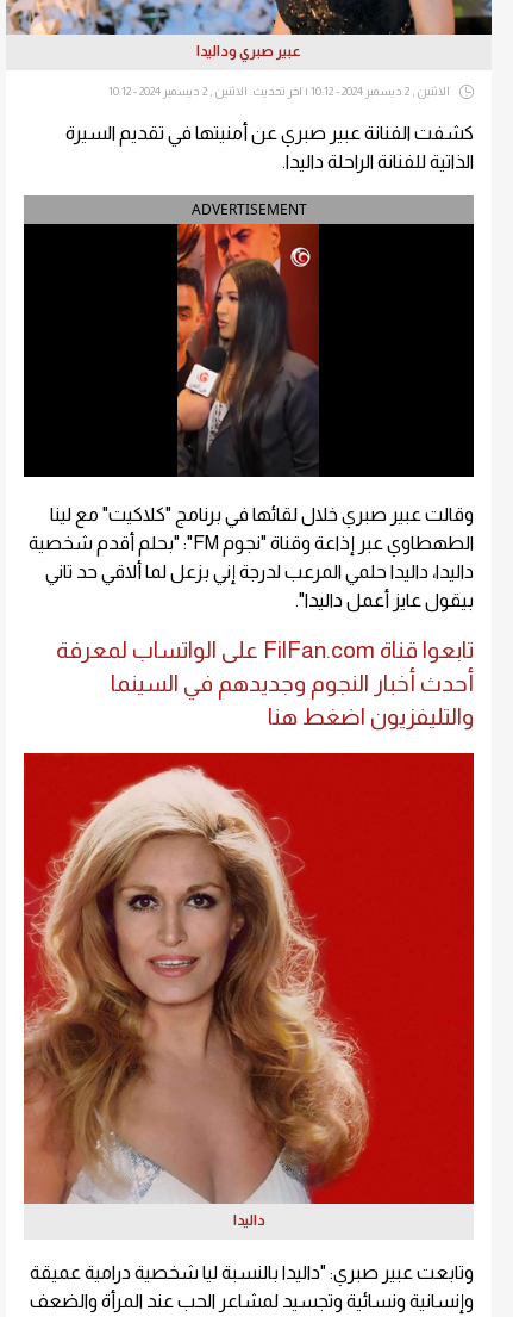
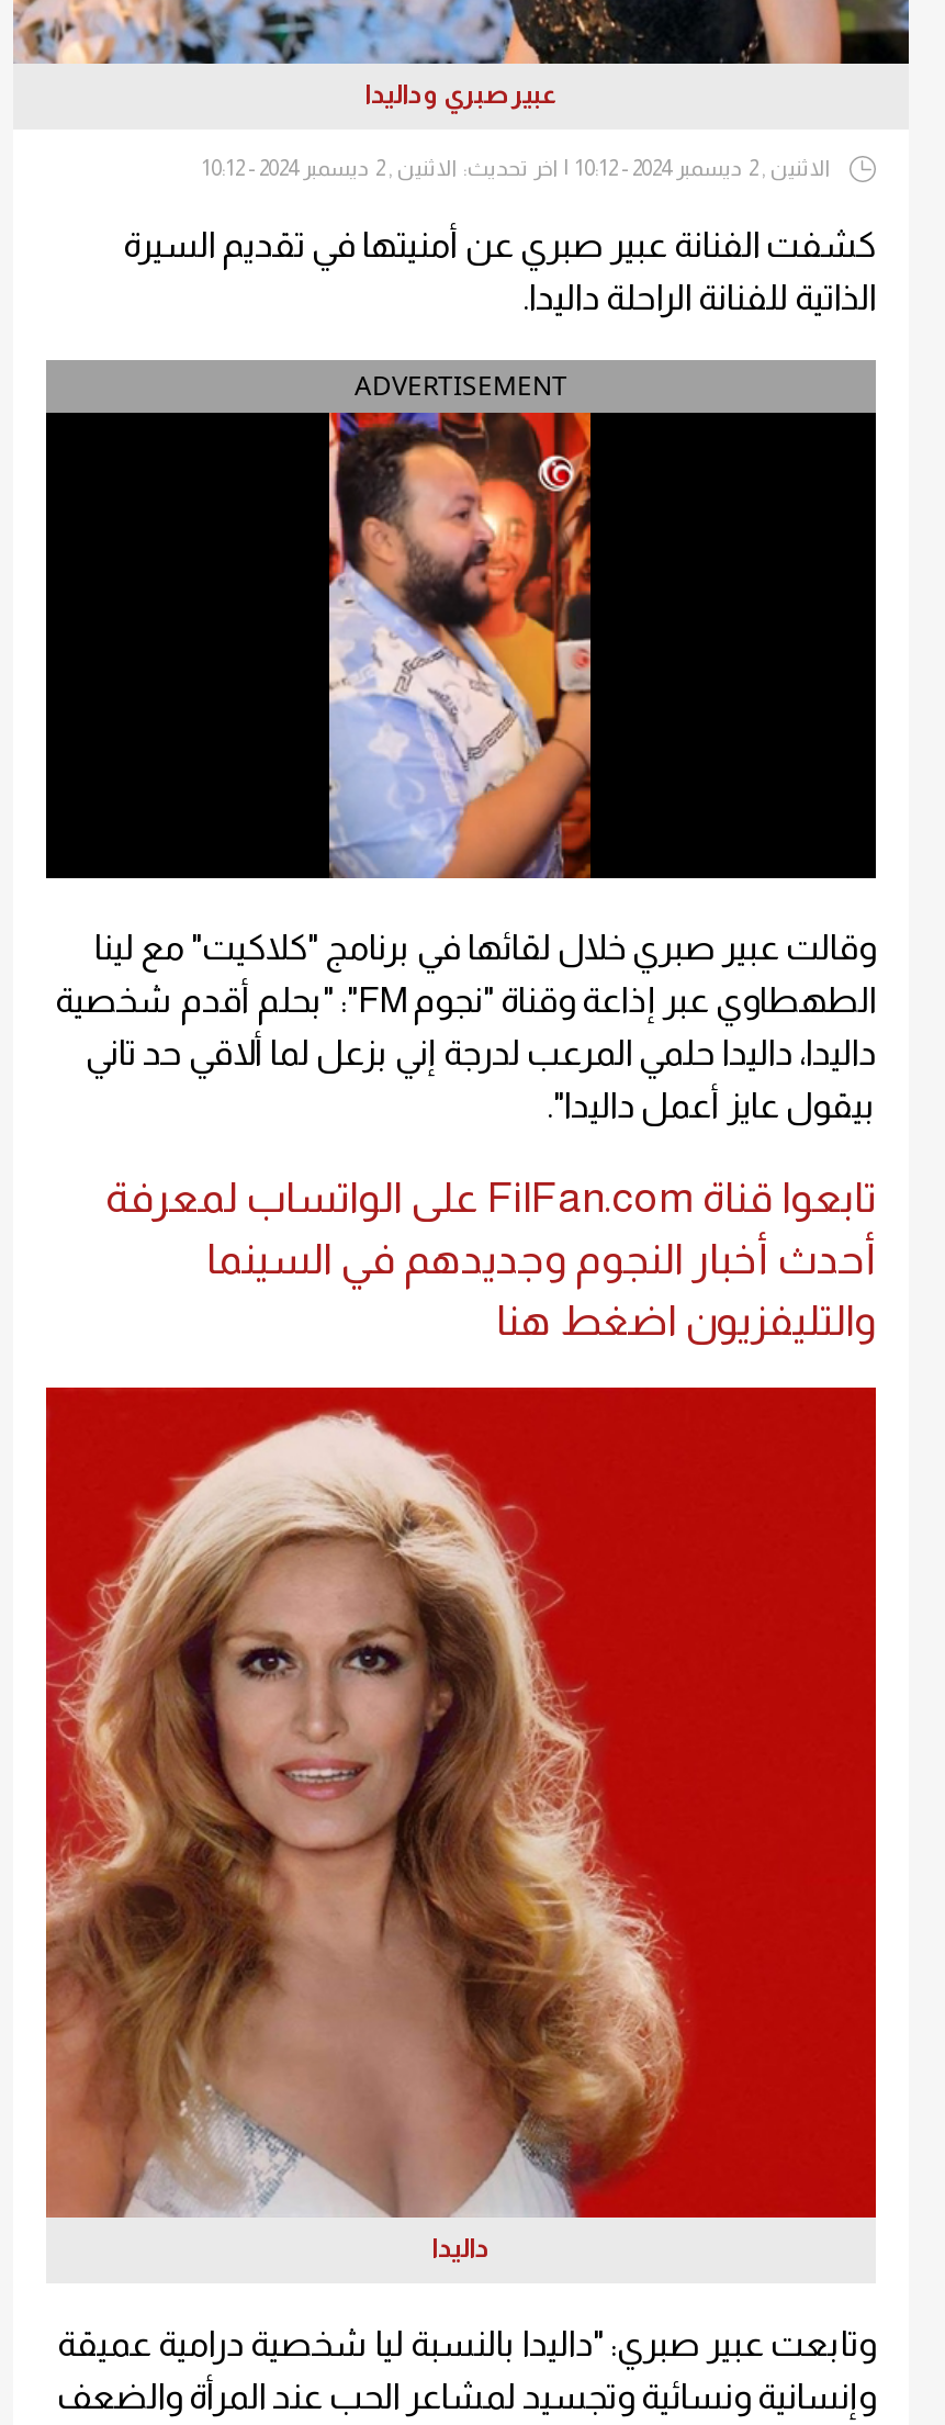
- [image]
+ [image]
